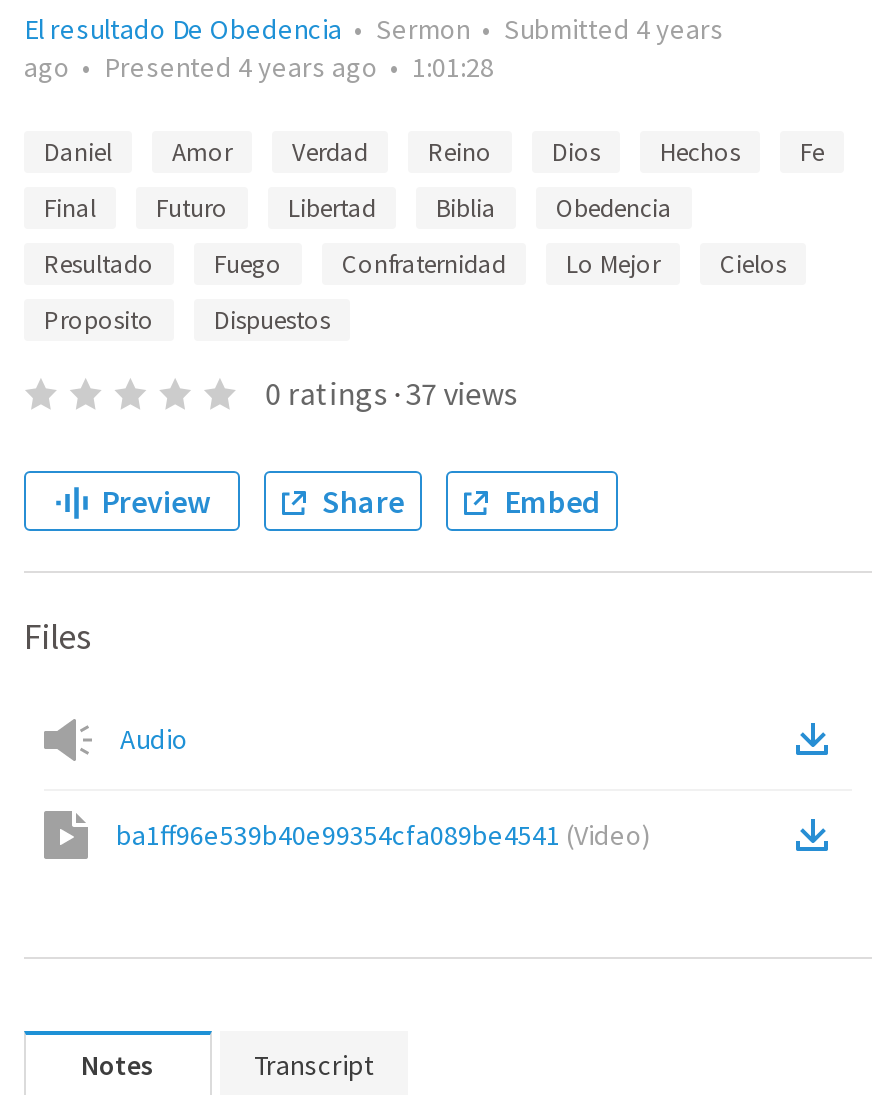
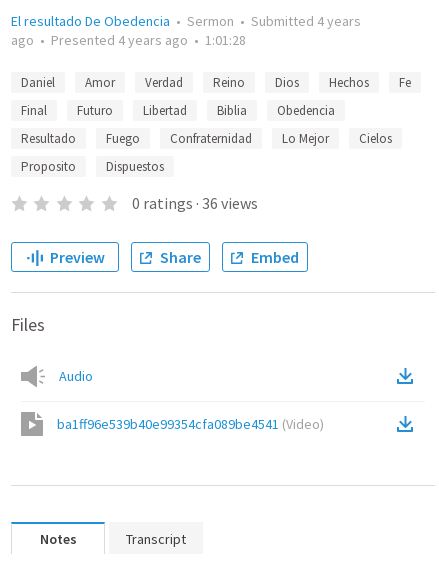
- 0 ratings · 37 views
+ 0 ratings · 36 views
